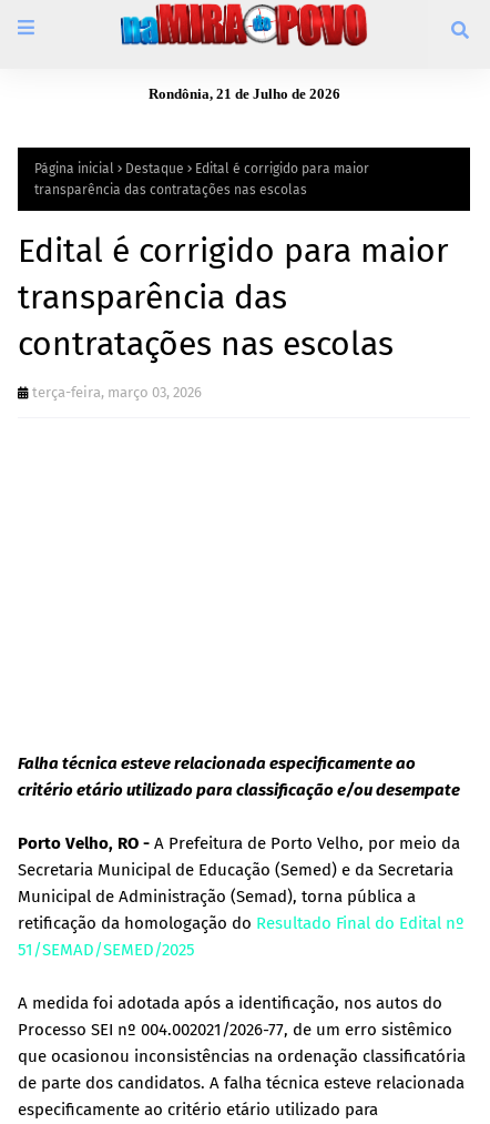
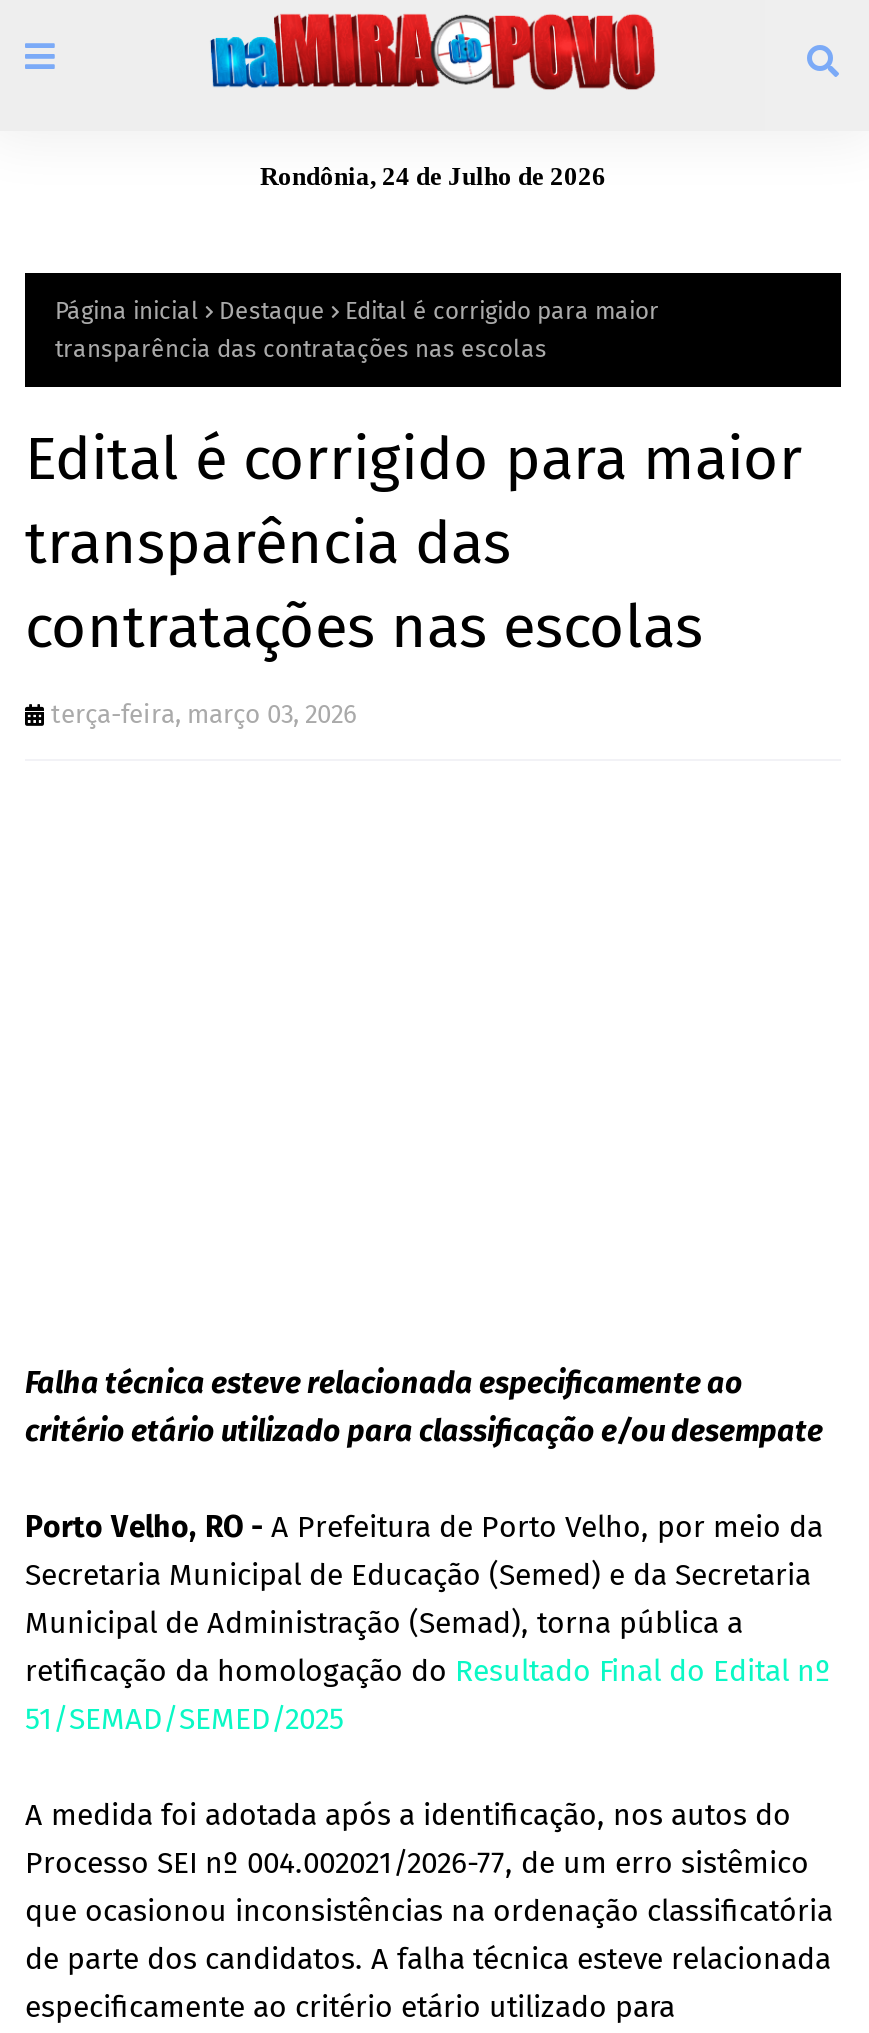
- Rondônia, 21 de Julho de 2026
+ Rondônia, 24 de Julho de 2026
